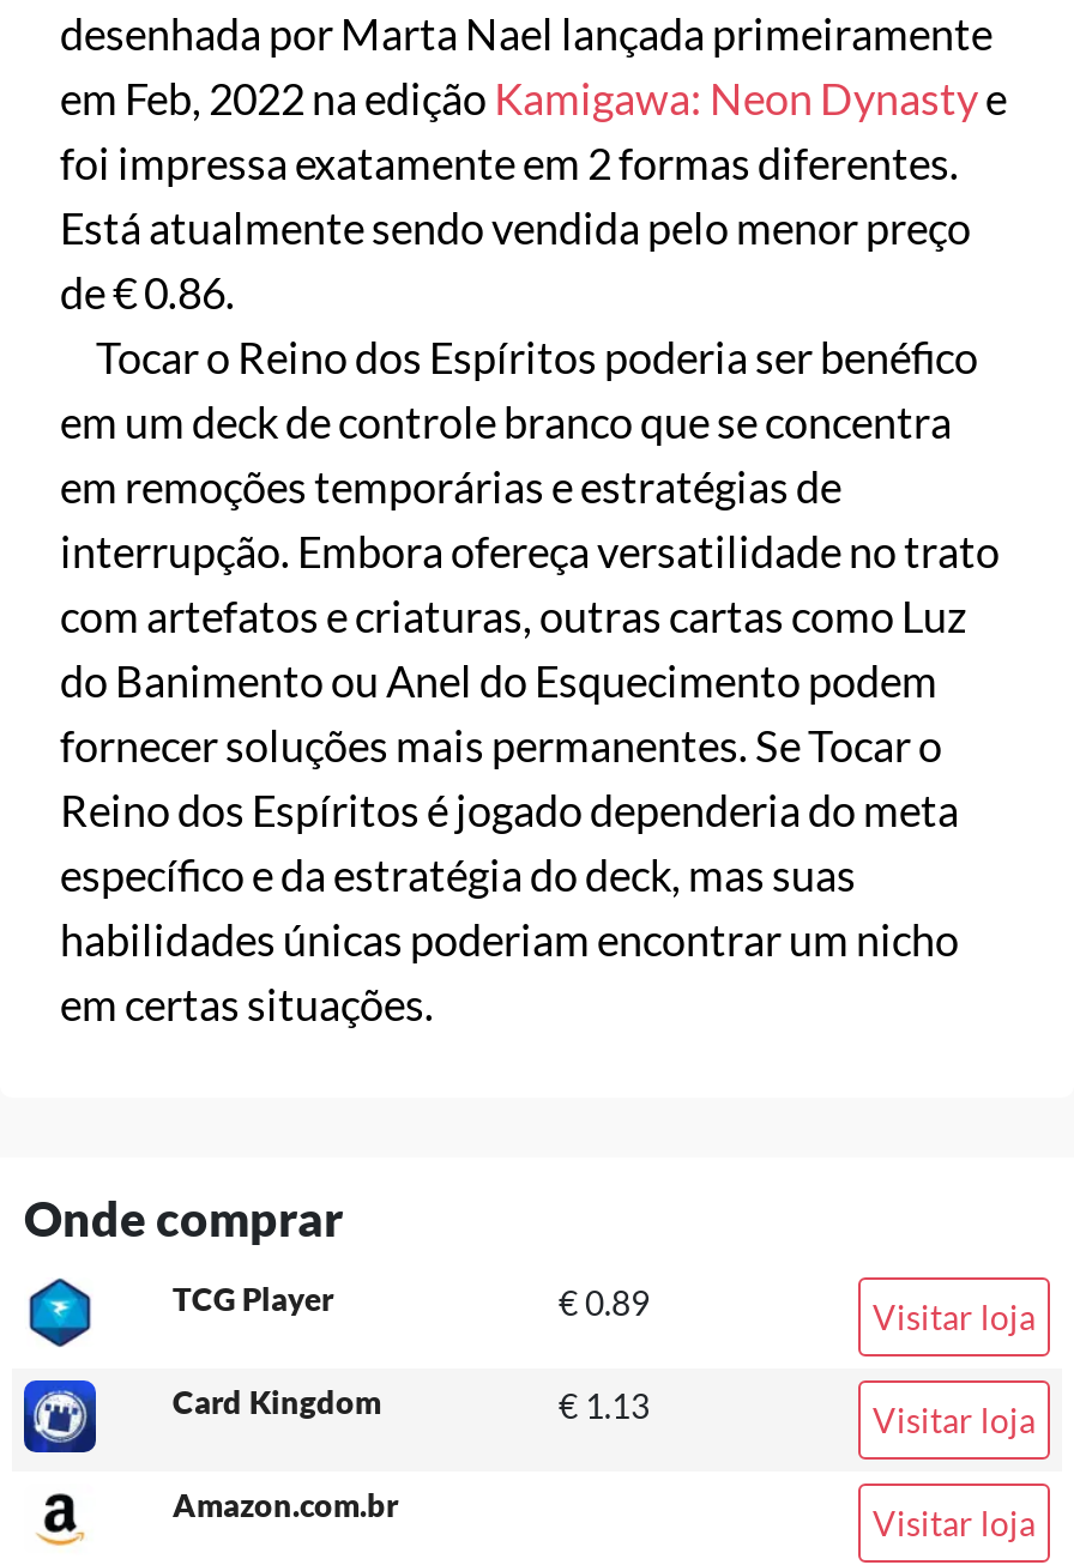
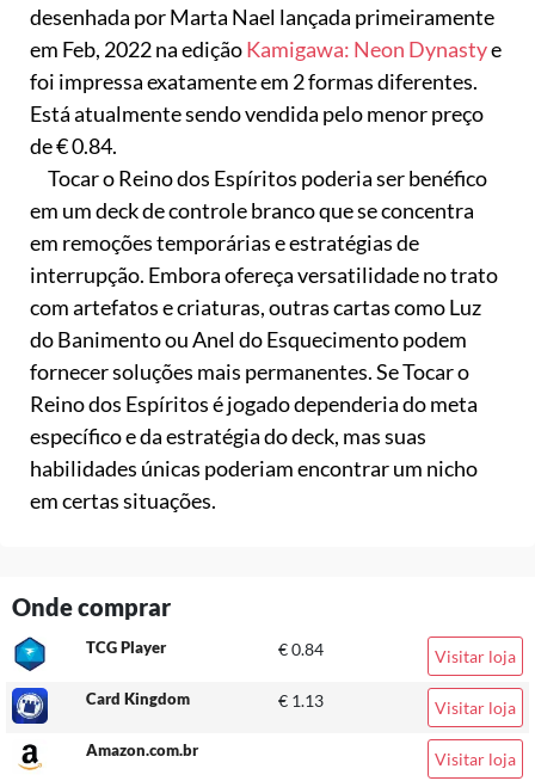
- de € 0.86.
+ de € 0.84.

- € 0.89
+ € 0.84
